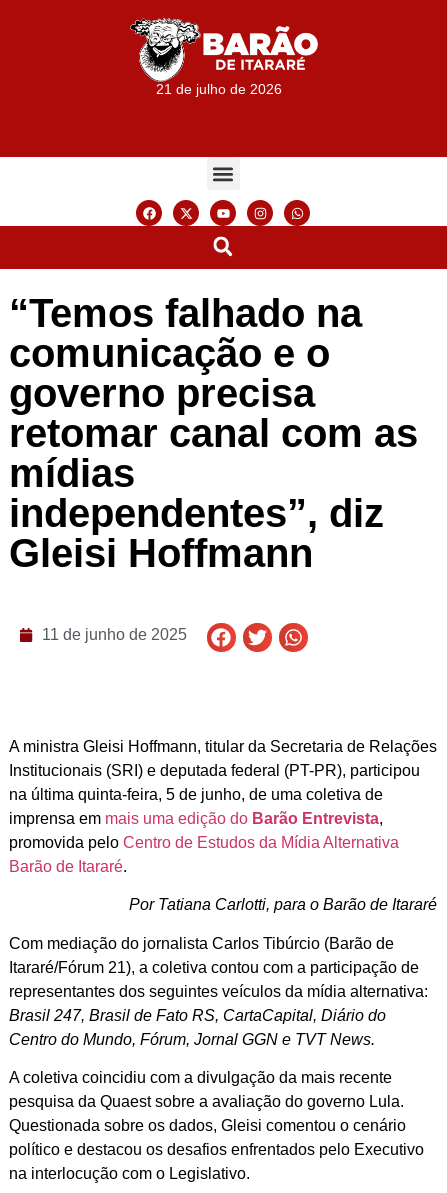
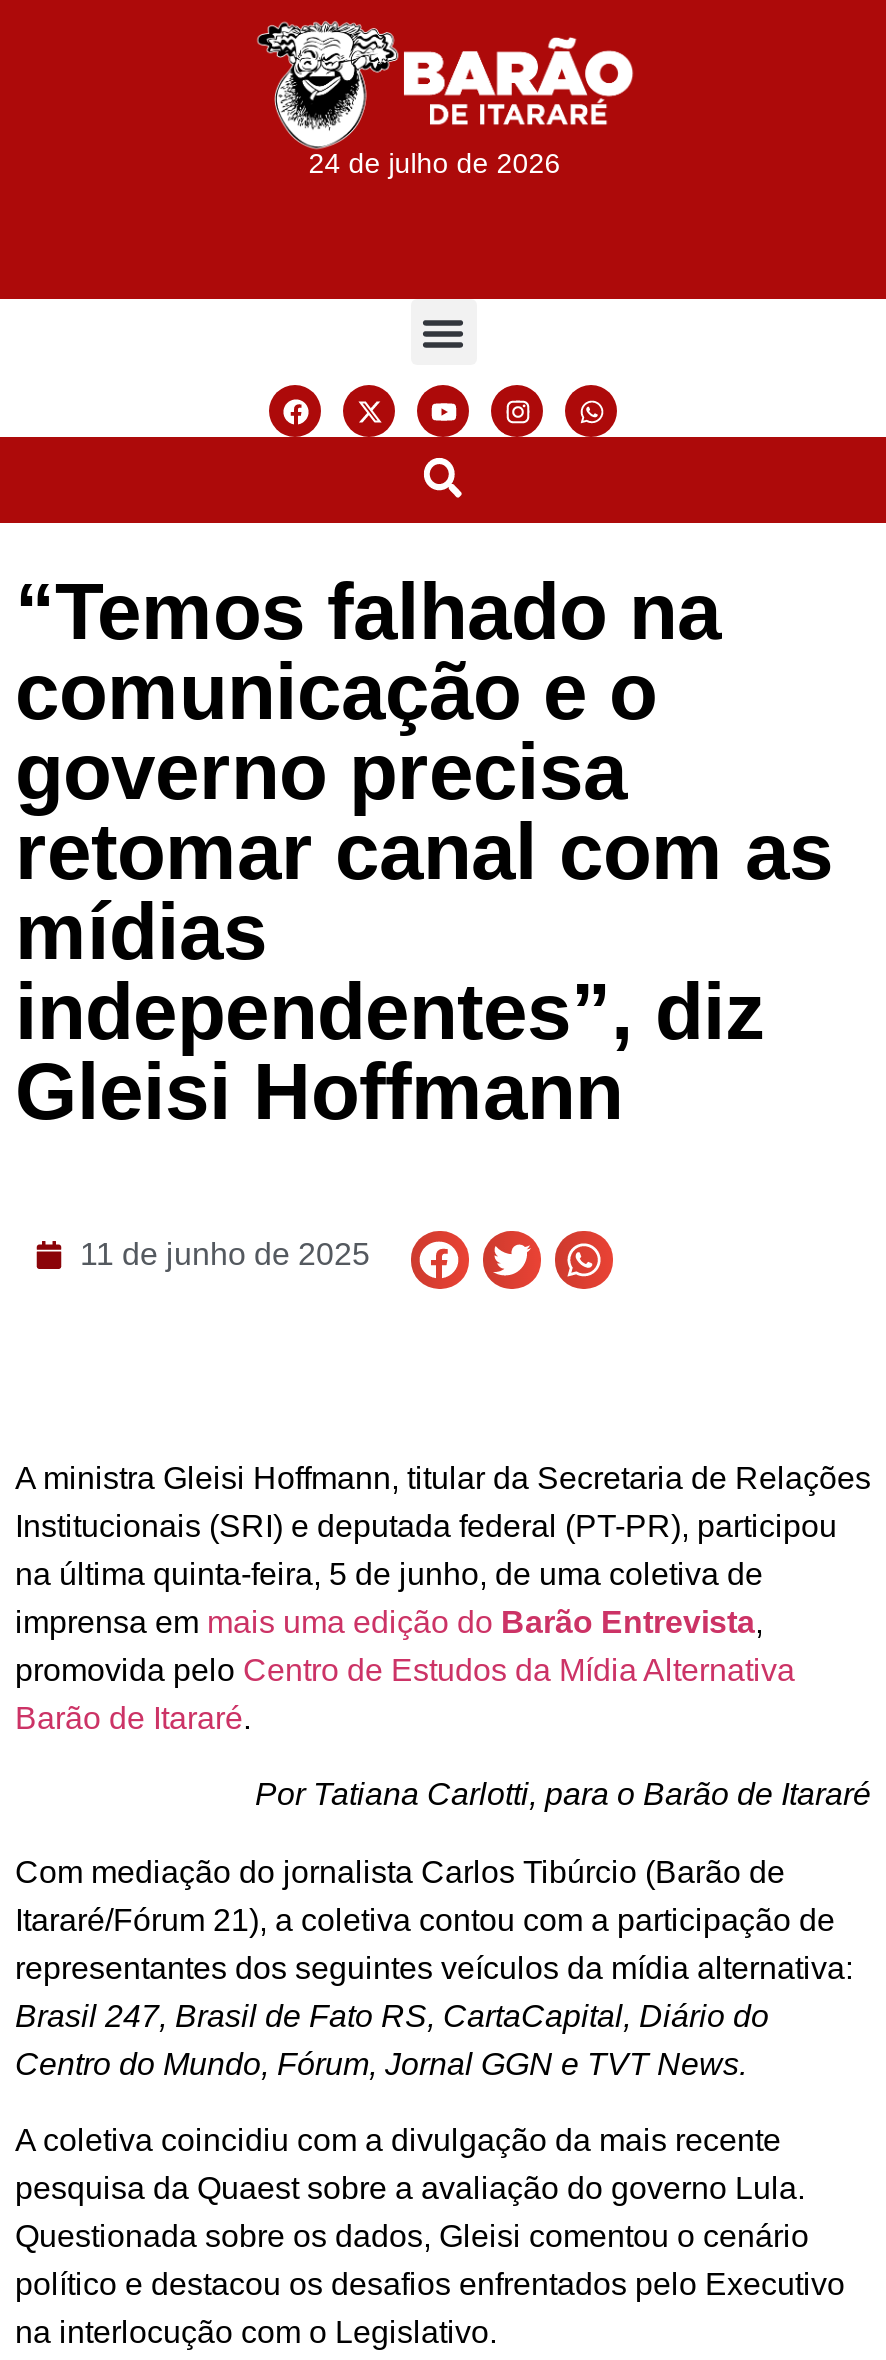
- 21 de julho de 2026
+ 24 de julho de 2026
